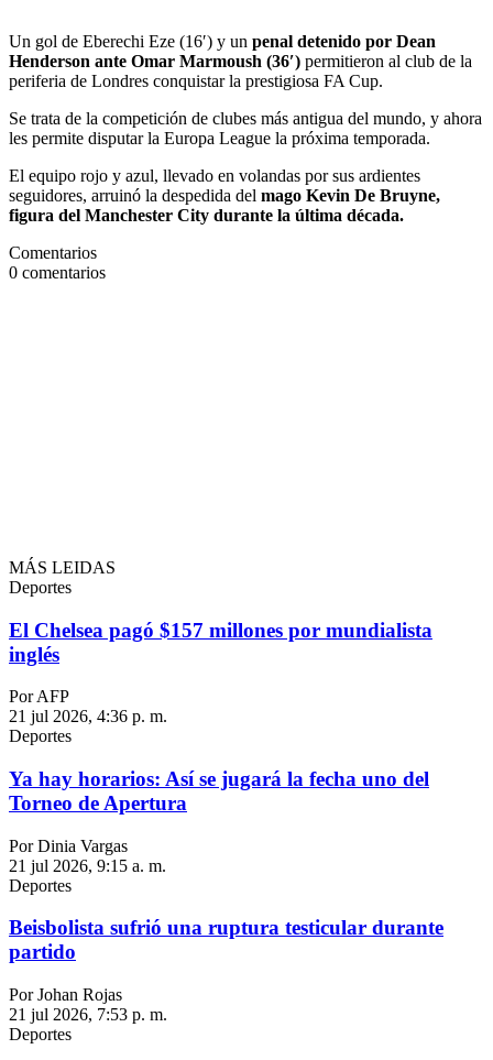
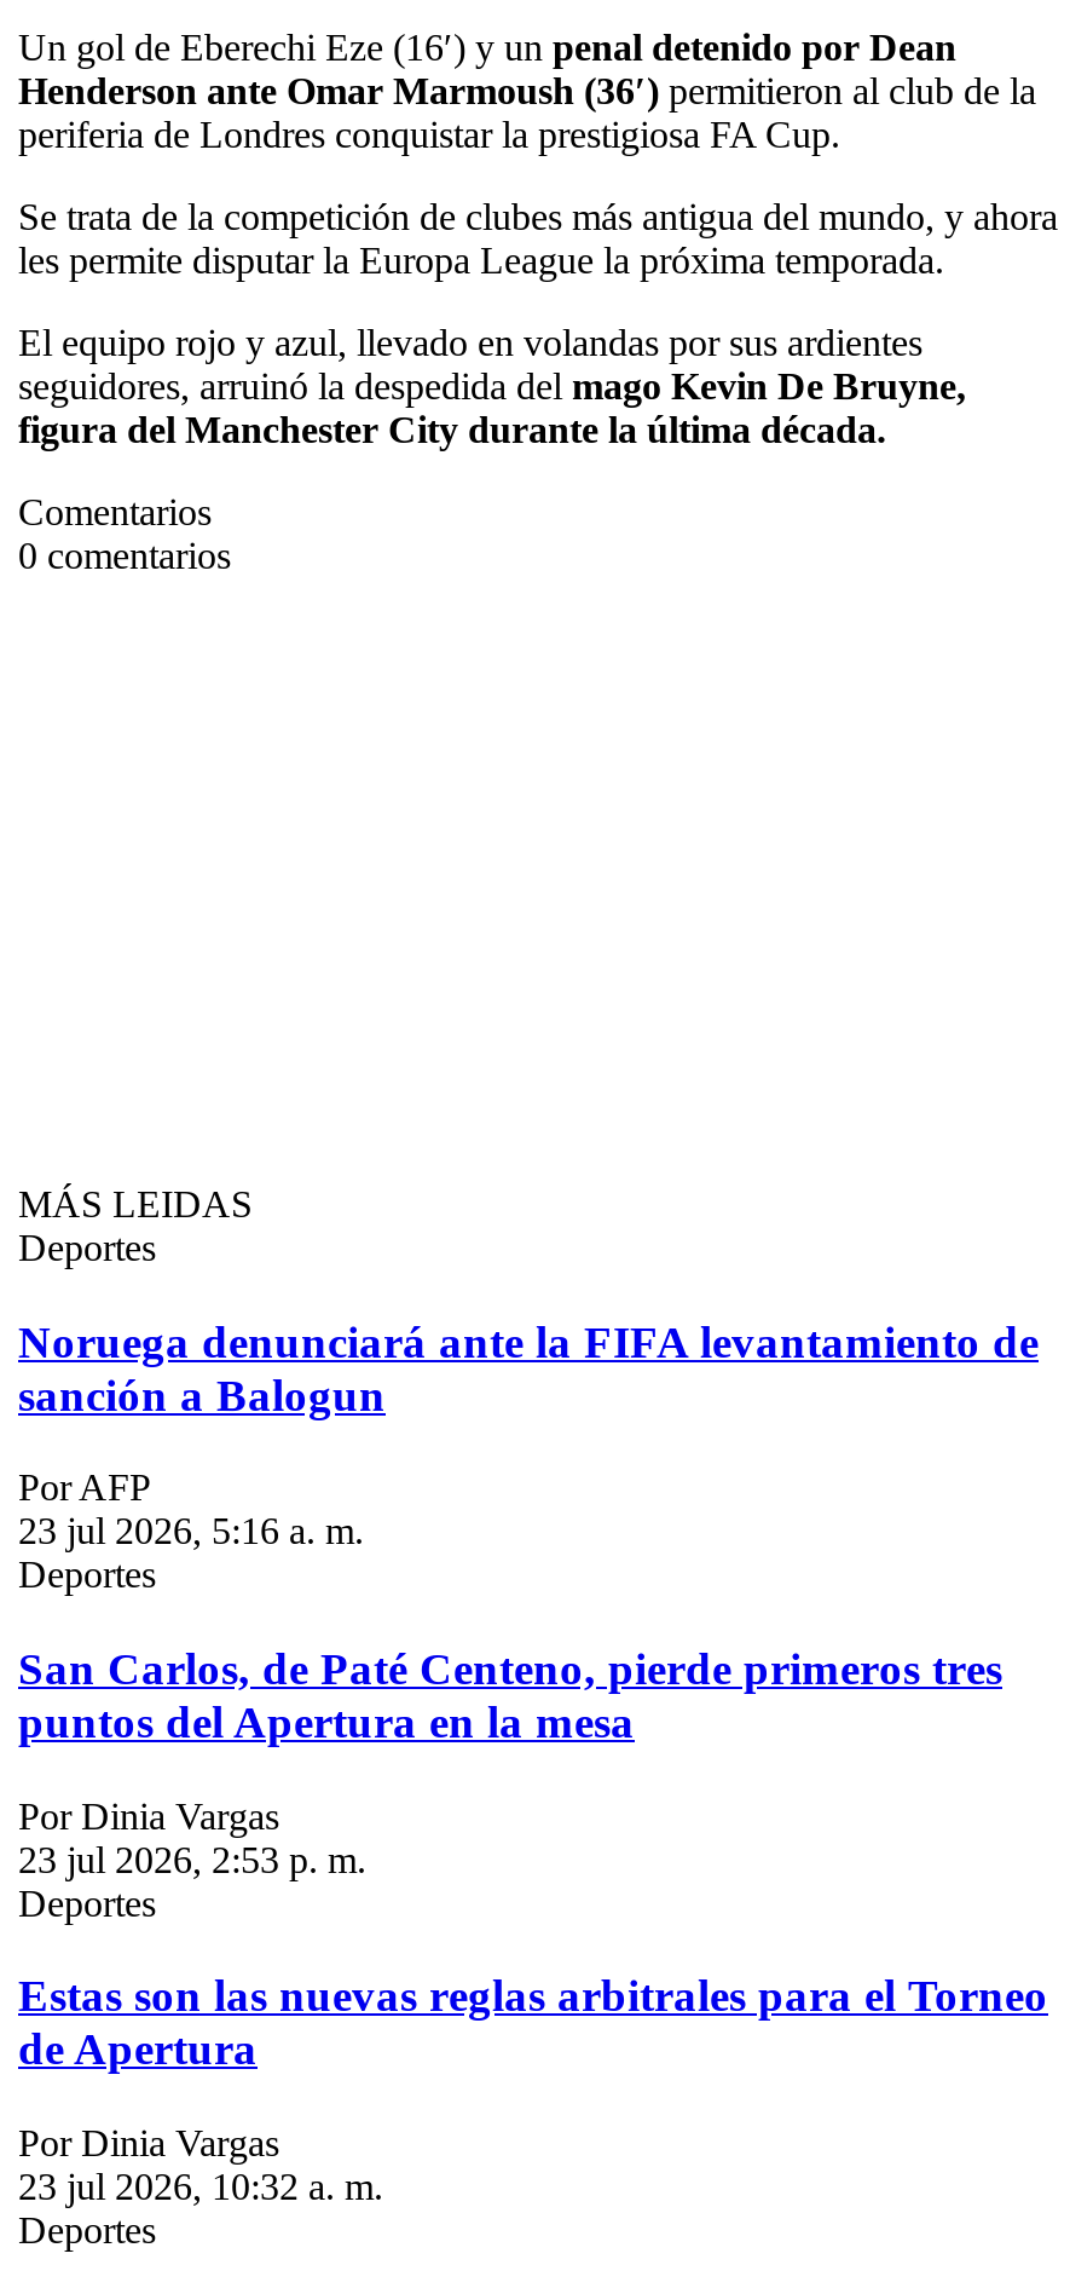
- El Chelsea pagó $157 millones por mundialista
- inglés
+ Noruega denunciará ante la FIFA levantamiento de
+ sanción a Balogun

- 21 jul 2026, 4:36 p. m.
+ 23 jul 2026, 5:16 a. m.

- Ya hay horarios: Así se jugará la fecha uno del
- Torneo de Apertura
+ San Carlos, de Paté Centeno, pierde primeros tres
+ puntos del Apertura en la mesa

- 21 jul 2026, 9:15 a. m.
+ 23 jul 2026, 2:53 p. m.

- Beisbolista sufrió una ruptura testicular durante
- partido
+ Estas son las nuevas reglas arbitrales para el Torneo
+ de Apertura

- Por Johan Rojas
- 21 jul 2026, 7:53 p. m.
+ Por Dinia Vargas
+ 23 jul 2026, 10:32 a. m.
